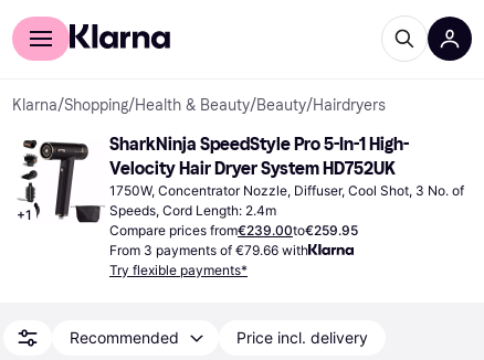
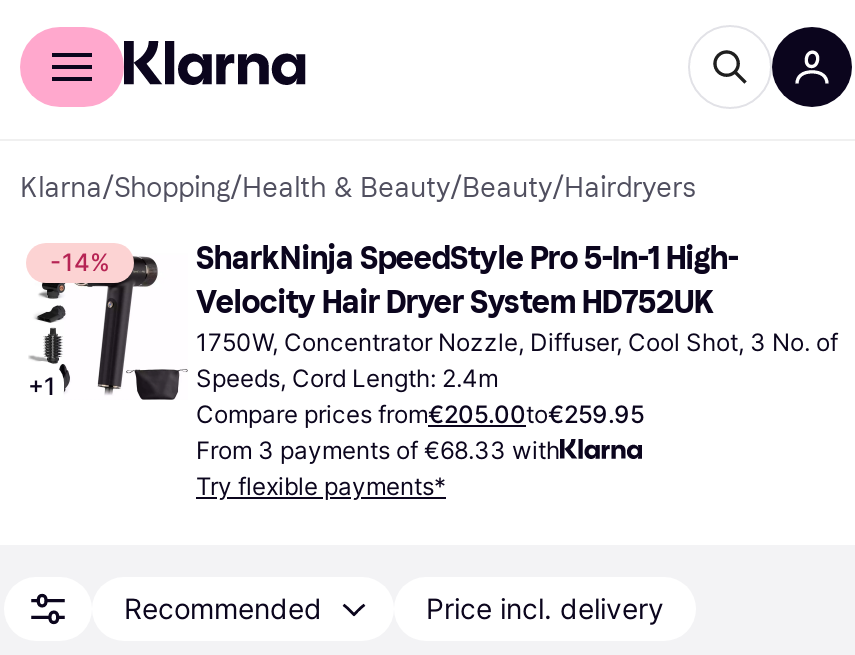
+ -14%

- Compare prices from€239.00to€259.95
+ Compare prices from€205.00to€259.95

- From 3 payments of €79.66 with
+ From 3 payments of €68.33 with
